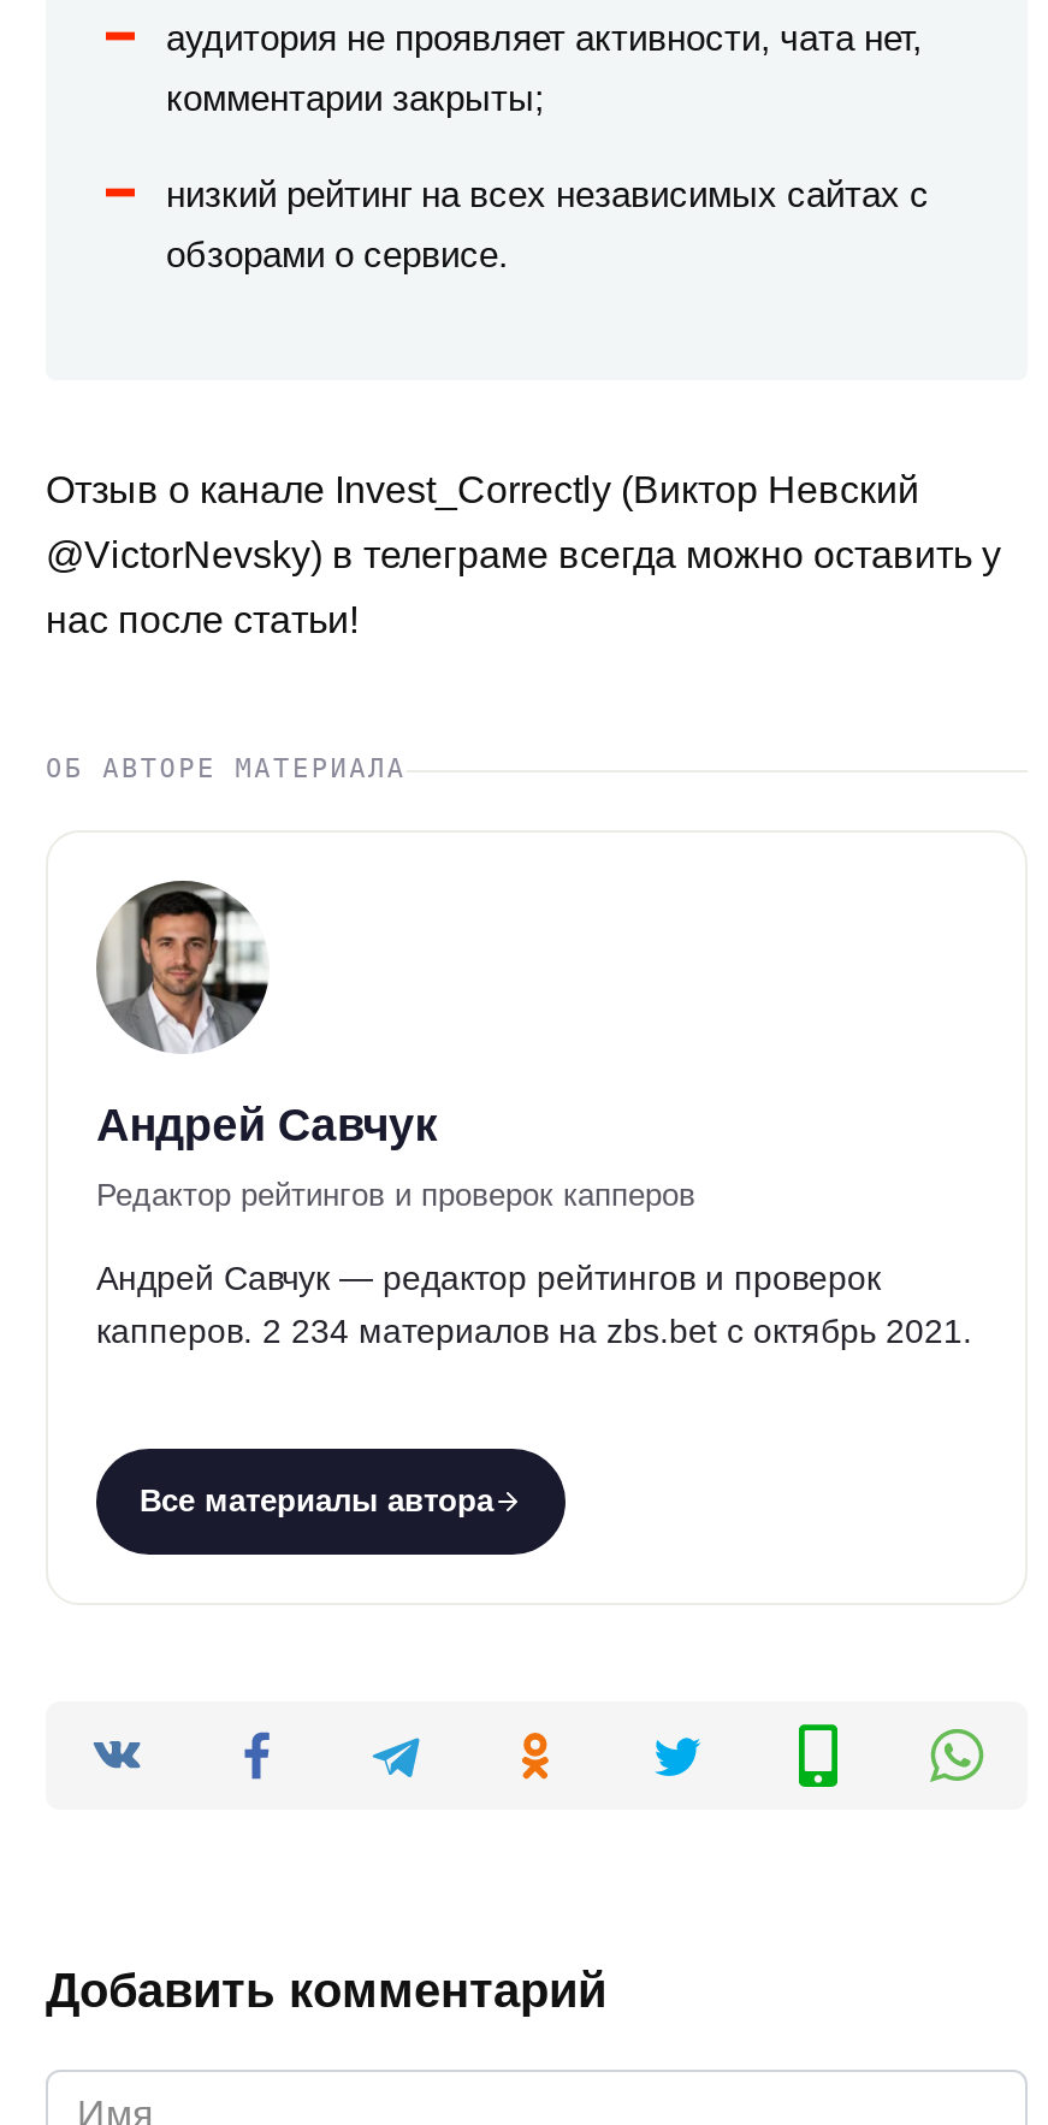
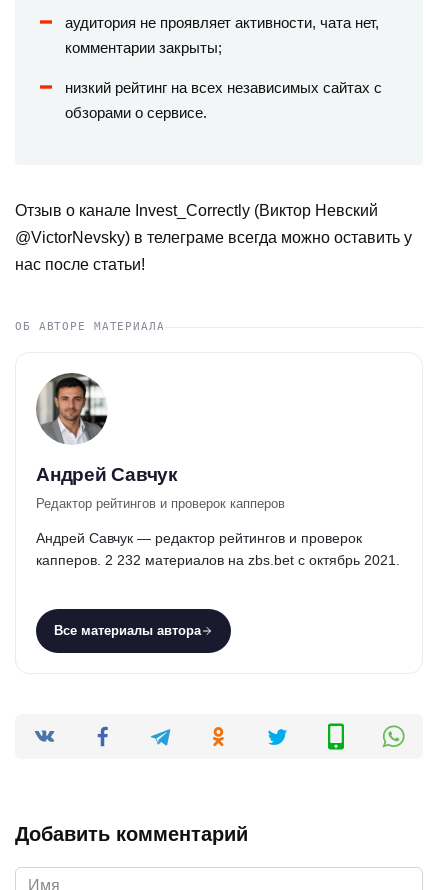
- капперов. 2 234 материалов на zbs.bet с октябрь 2021.
+ капперов. 2 232 материалов на zbs.bet с октябрь 2021.
